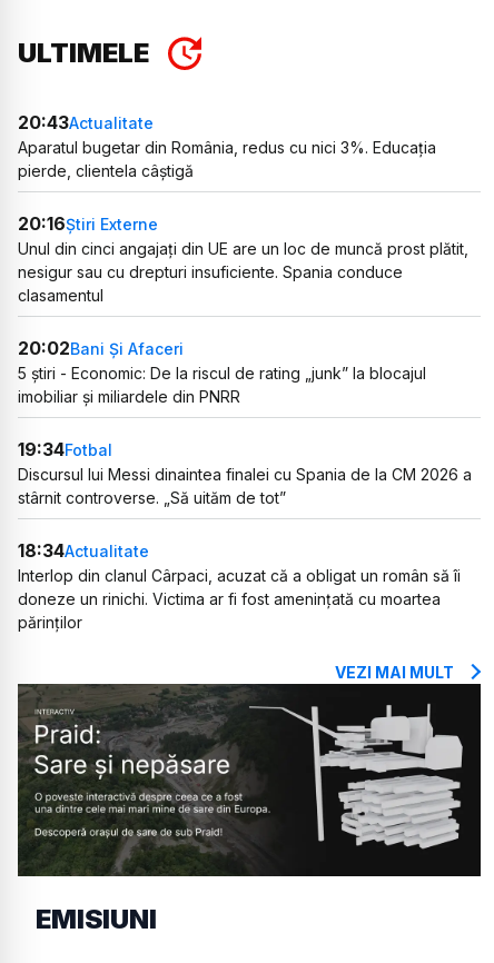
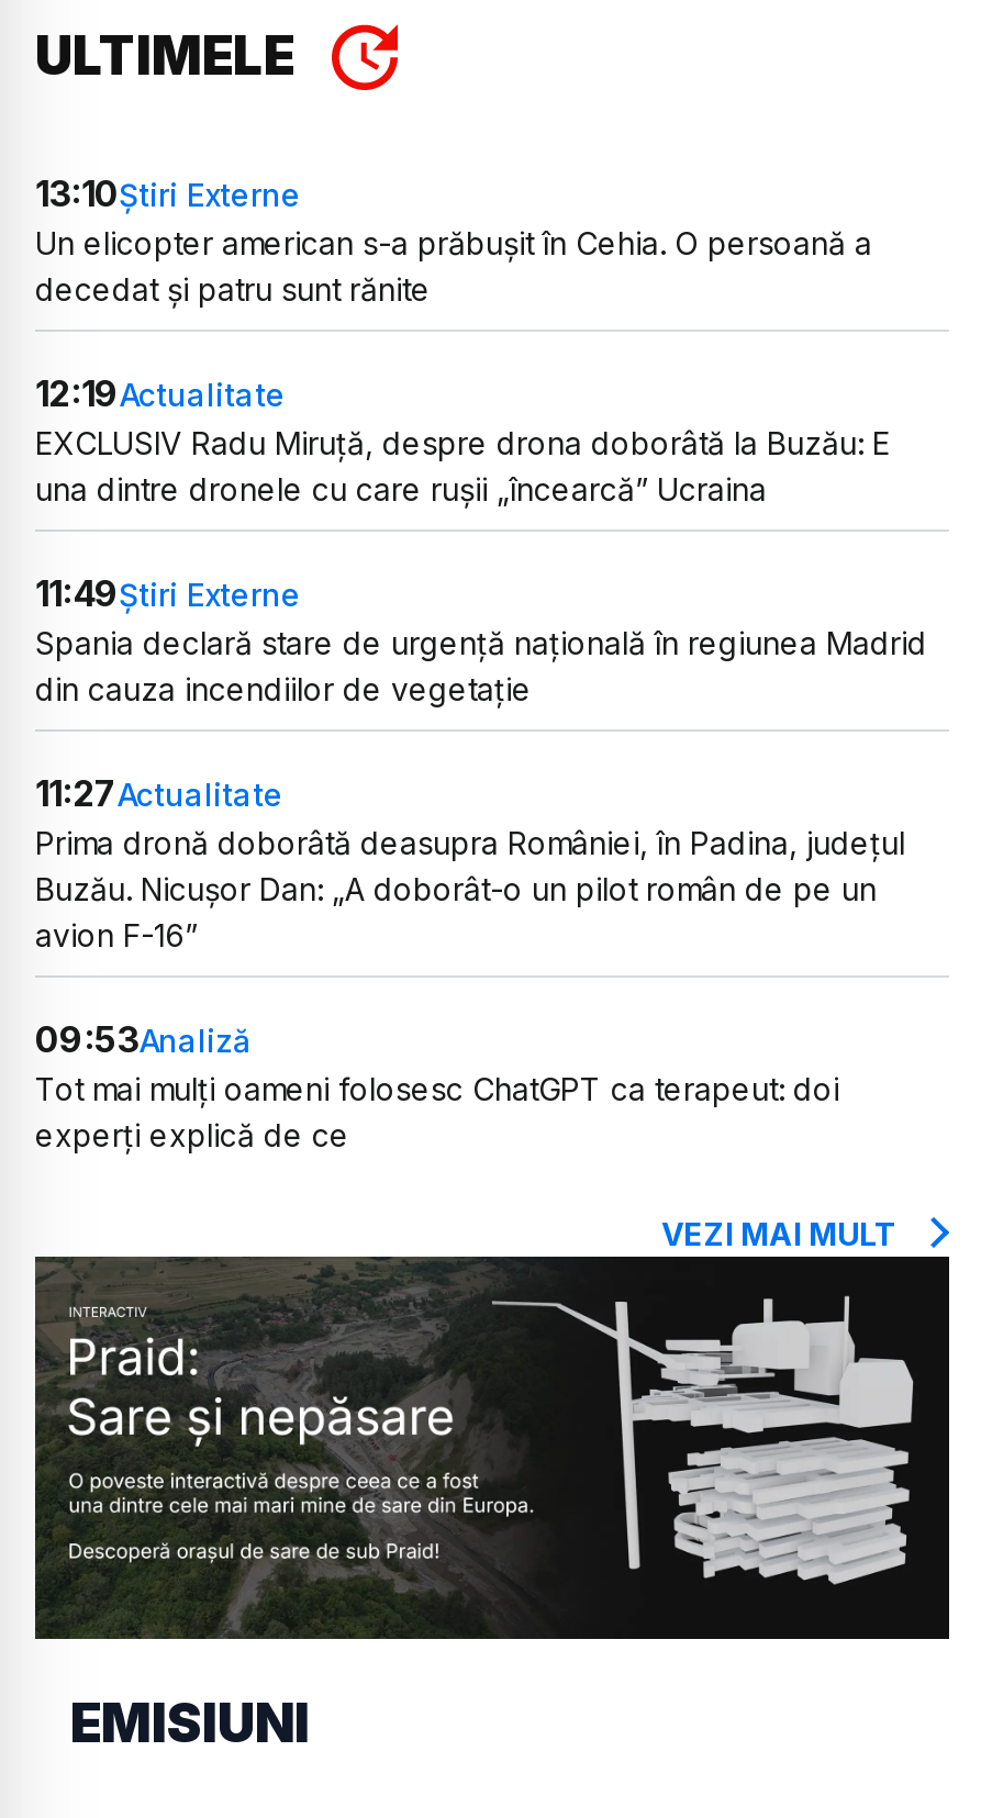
- 20:43Actualitate
- Aparatul bugetar din România, redus cu nici 3%. Educația
- pierde, clientela câștigă
+ 13:10Știri Externe
+ Un elicopter american s-a prăbușit în Cehia. O persoană a
+ decedat și patru sunt rănite

- 20:16Știri Externe
- Unul din cinci angajați din UE are un loc de muncă prost plătit,
- nesigur sau cu drepturi insuficiente. Spania conduce
- clasamentul
+ 12:19Actualitate
+ EXCLUSIV Radu Miruță, despre drona doborâtă la Buzău: E
+ una dintre dronele cu care rușii „încearcă” Ucraina

- 20:02Bani Și Afaceri
- 5 știri - Economic: De la riscul de rating „junk” la blocajul
- imobiliar și miliardele din PNRR
+ 11:49Știri Externe
+ Spania declară stare de urgență națională în regiunea Madrid
+ din cauza incendiilor de vegetație

- 19:34Fotbal
- Discursul lui Messi dinaintea finalei cu Spania de la CM 2026 a
- stârnit controverse. „Să uităm de tot”
+ 11:27Actualitate
+ Prima dronă doborâtă deasupra României, în Padina, județul
+ Buzău. Nicușor Dan: „A doborât-o un pilot român de pe un
+ avion F-16”

- 18:34Actualitate
- Interlop din clanul Cârpaci, acuzat că a obligat un român să îi
- doneze un rinichi. Victima ar fi fost amenințată cu moartea
- părinților
+ 09:53Analiză
+ Tot mai mulți oameni folosesc ChatGPT ca terapeut: doi
+ experți explică de ce
